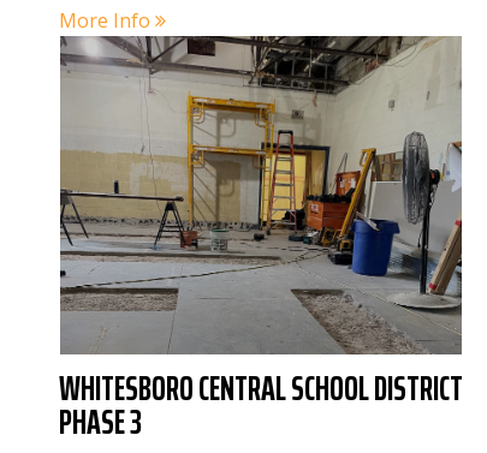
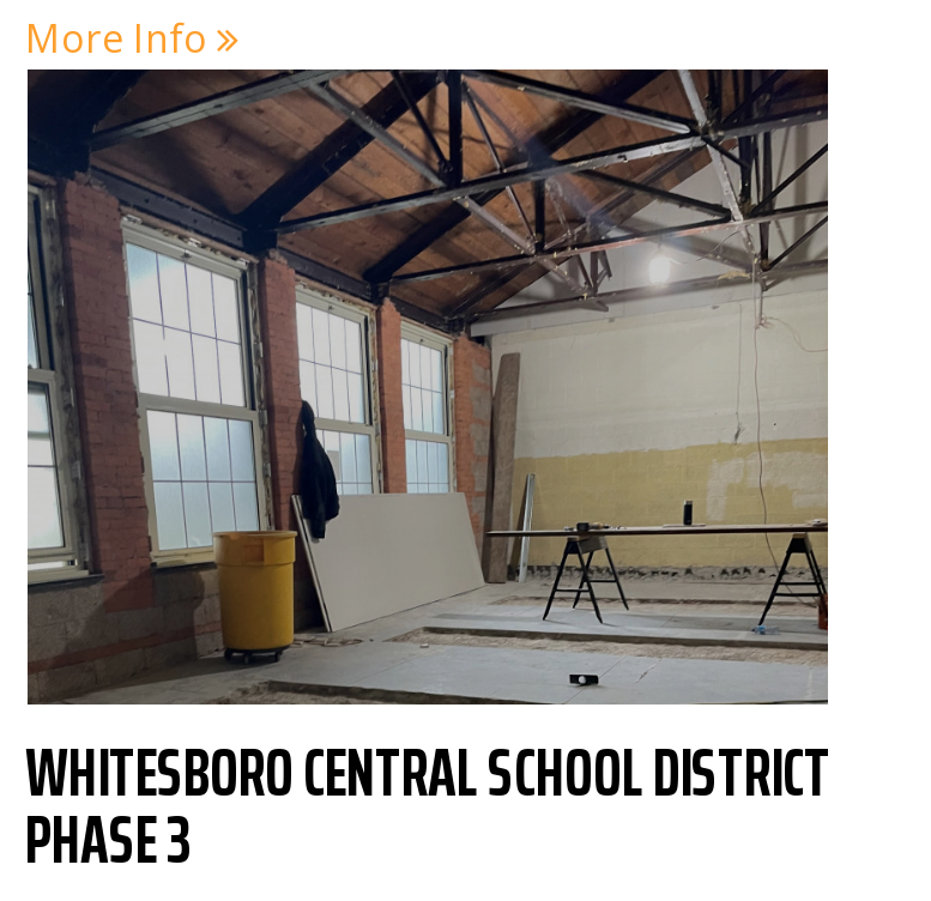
- [image]
+ [image]
